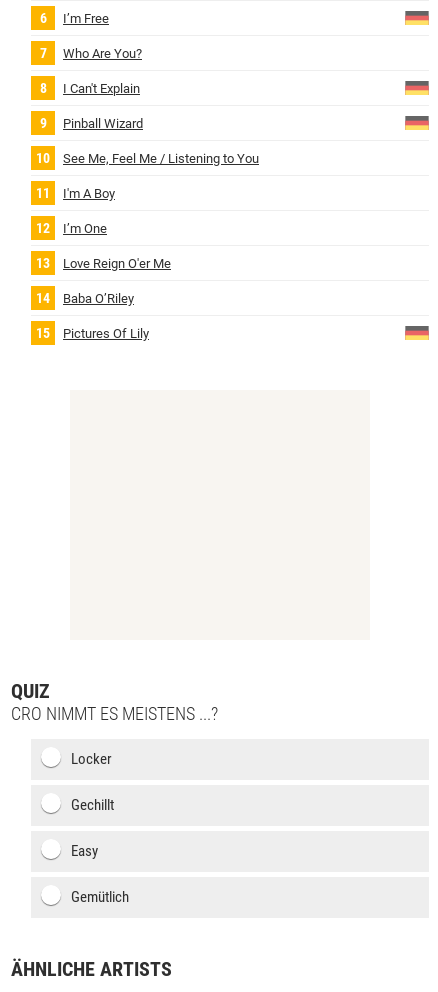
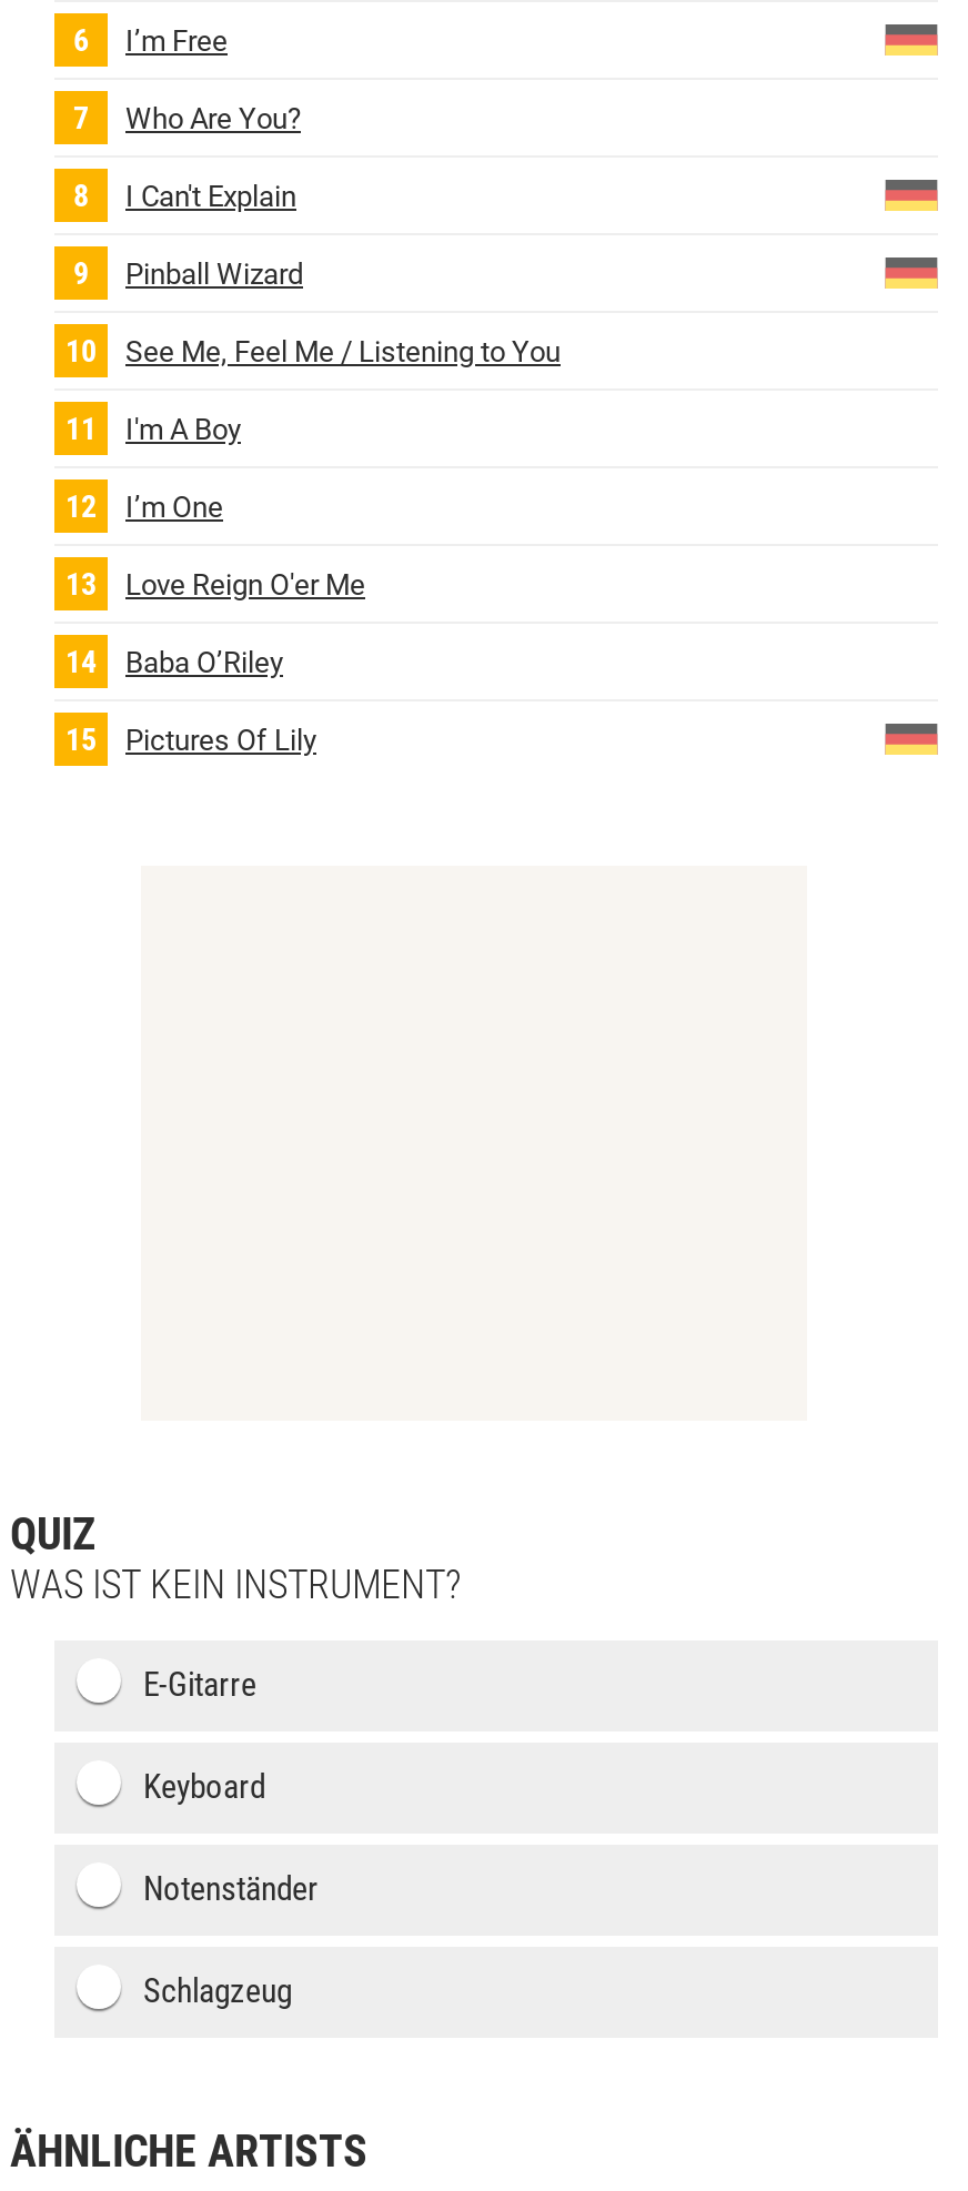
- CRO NIMMT ES MEISTENS ...?
+ WAS IST KEIN INSTRUMENT?

- Locker
+ E-Gitarre

- Gechillt
+ Keyboard

- Easy
+ Notenständer

- Gemütlich
+ Schlagzeug
